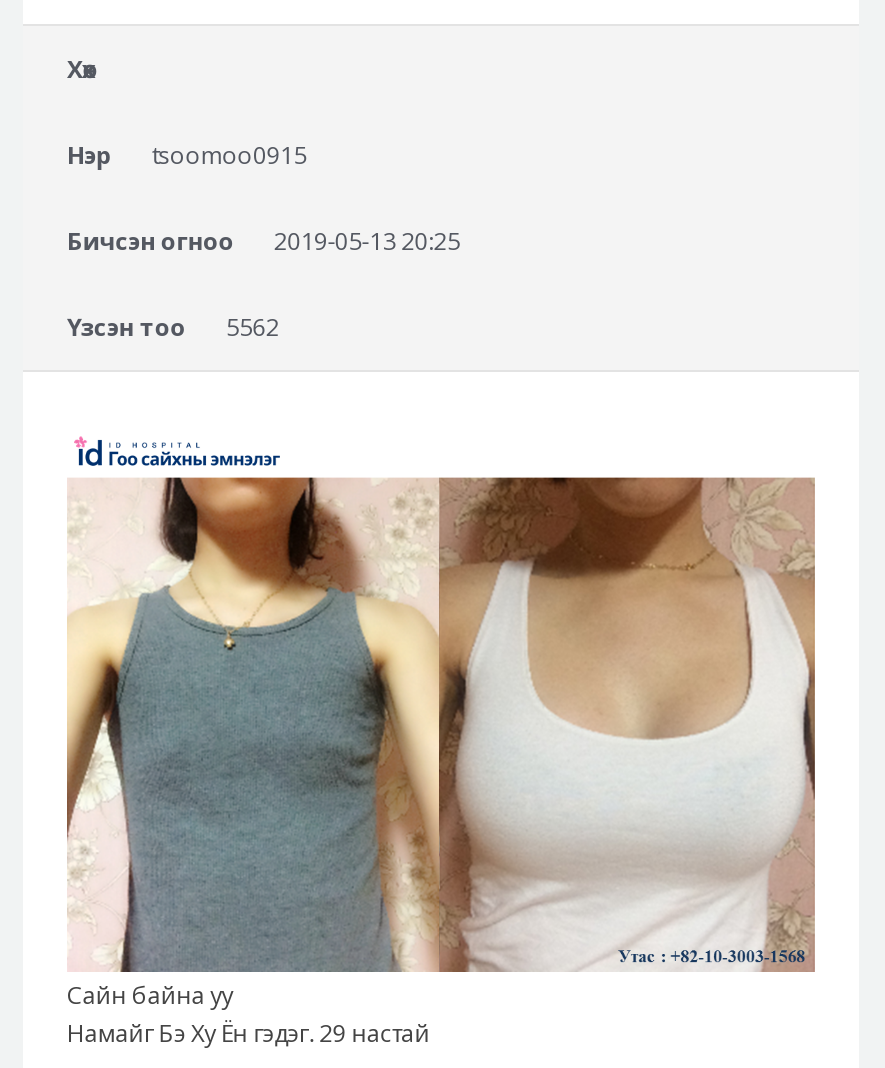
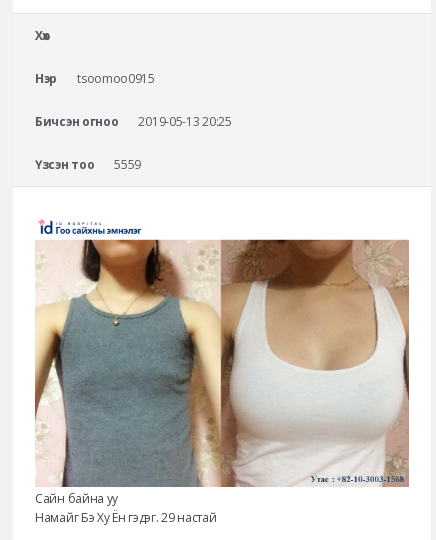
- Үзсэн тоо 5562
+ Үзсэн тоо 5559
